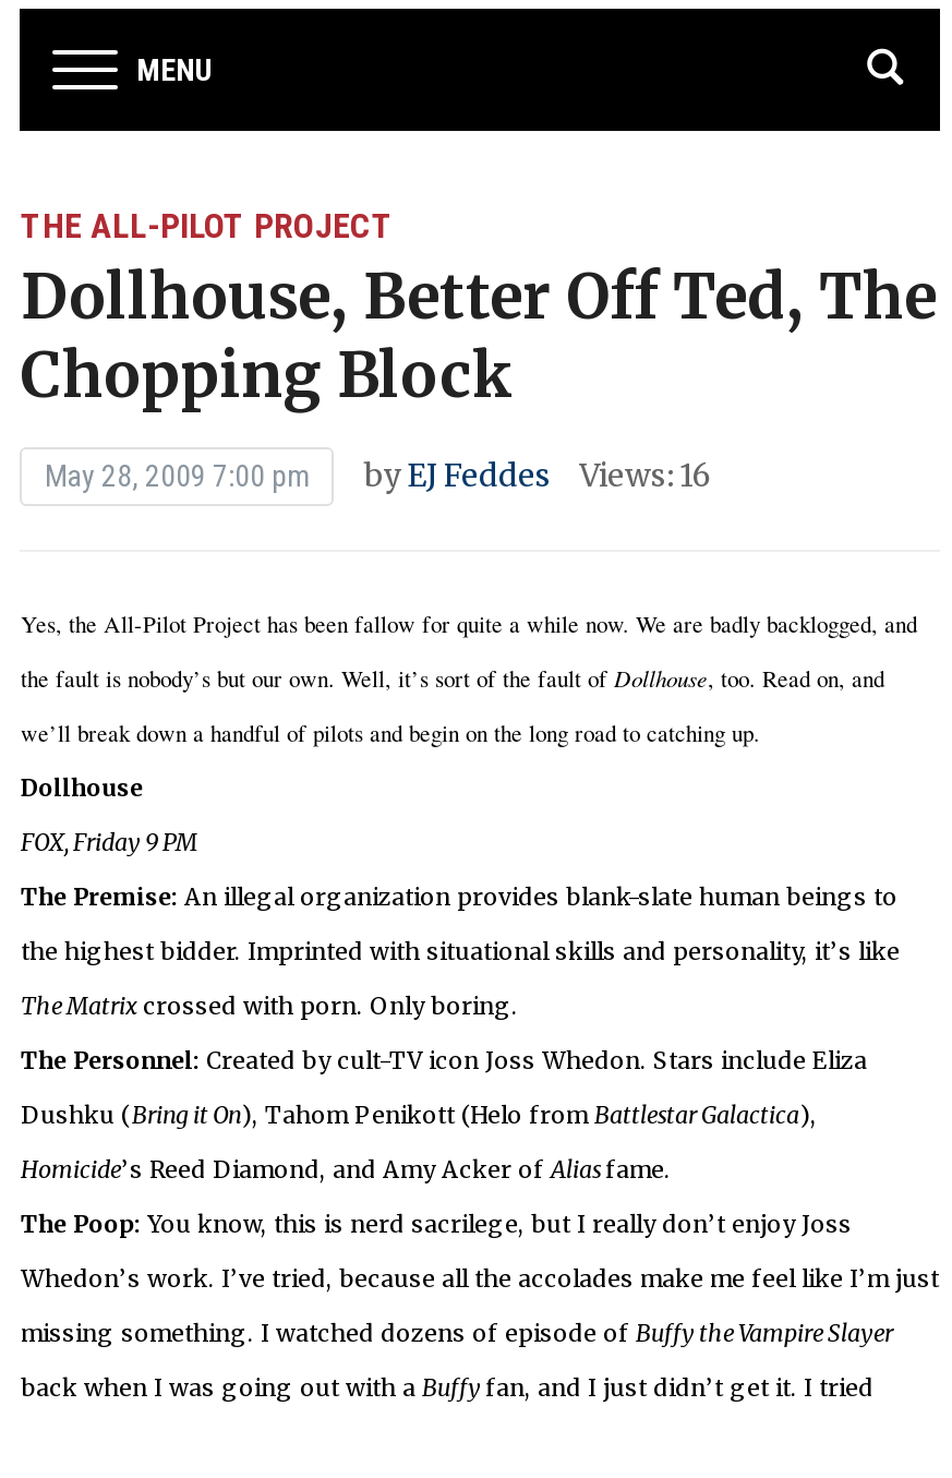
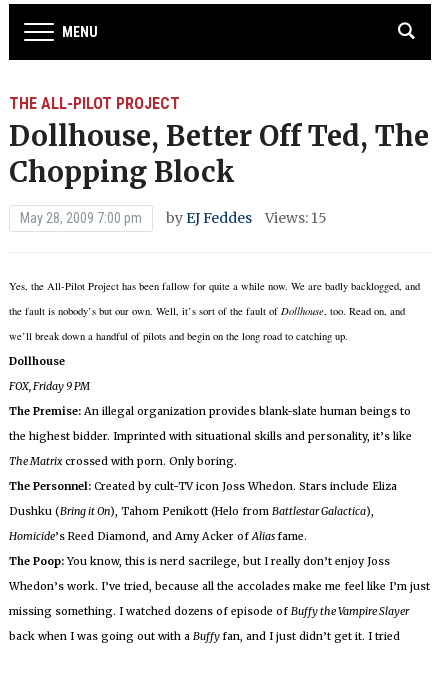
- May 28, 2009 7:00 pm byEJ Feddes Views: 16
+ May 28, 2009 7:00 pm byEJ Feddes Views: 15
